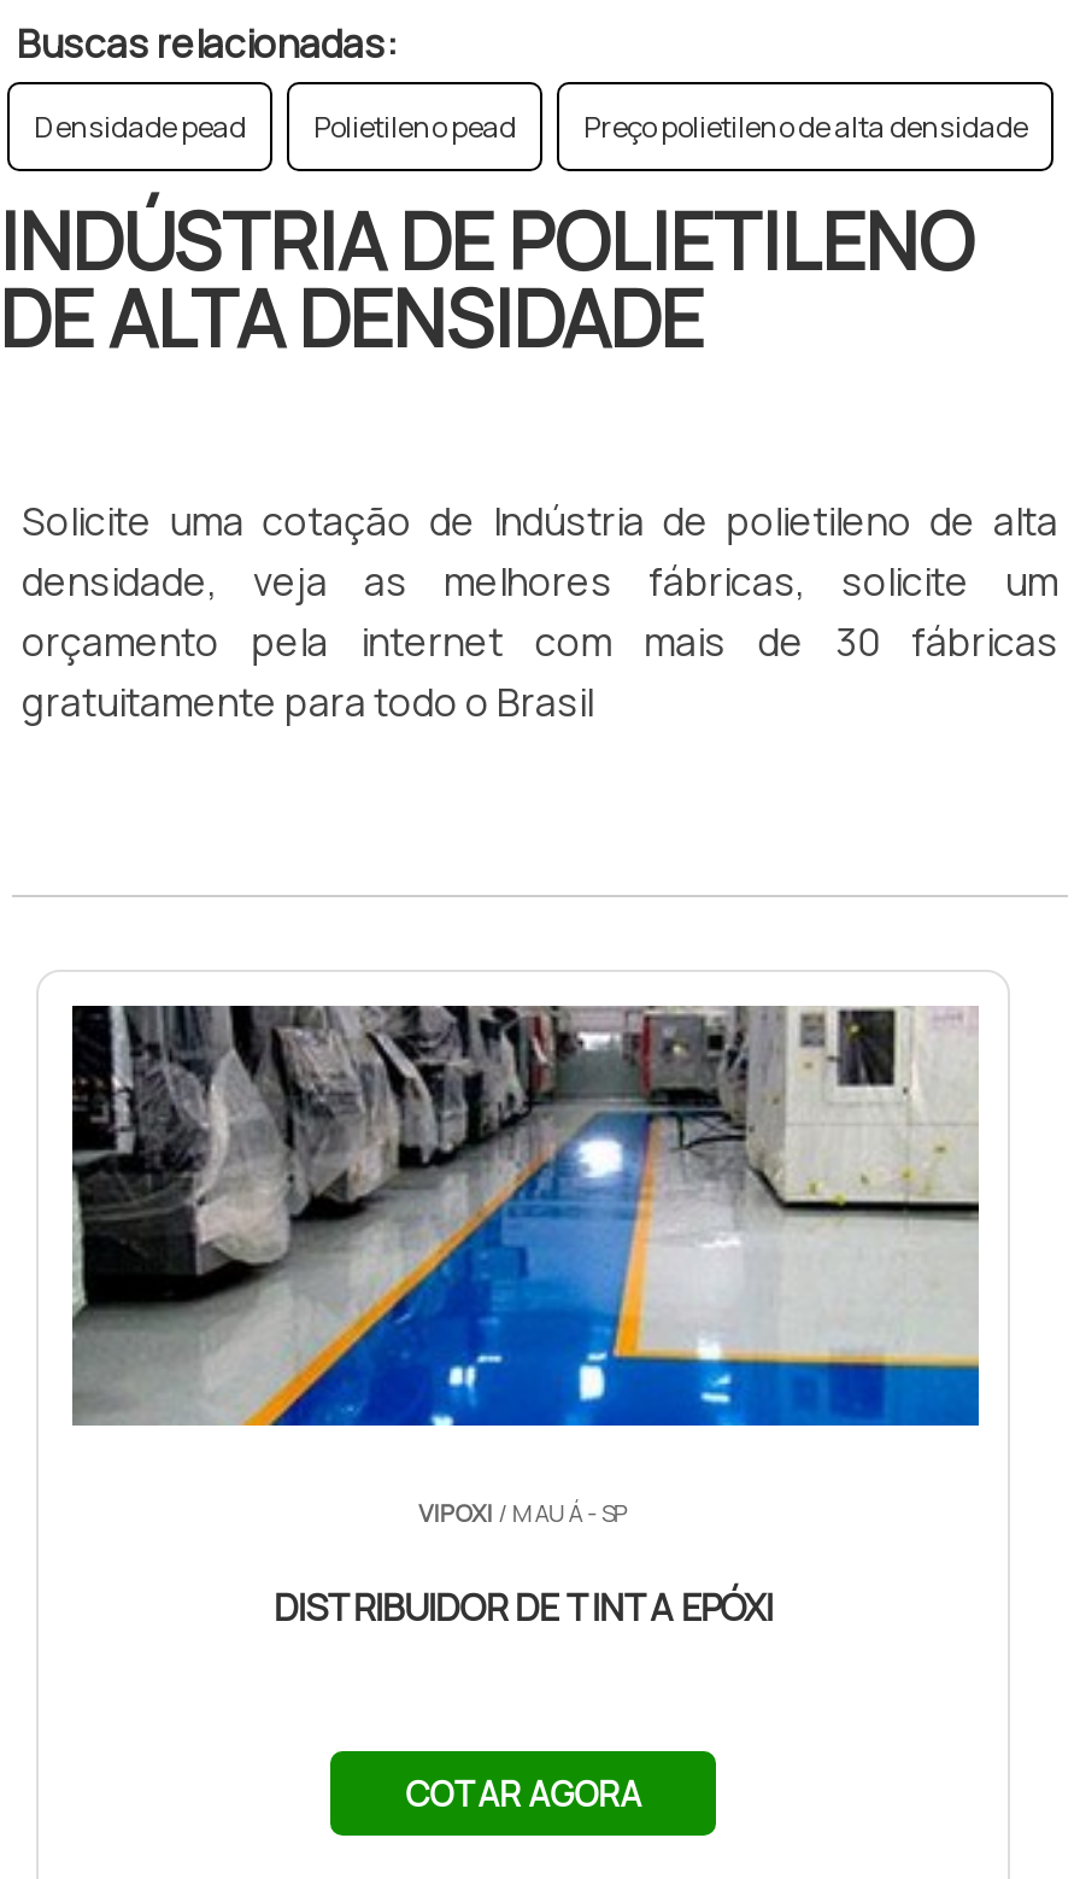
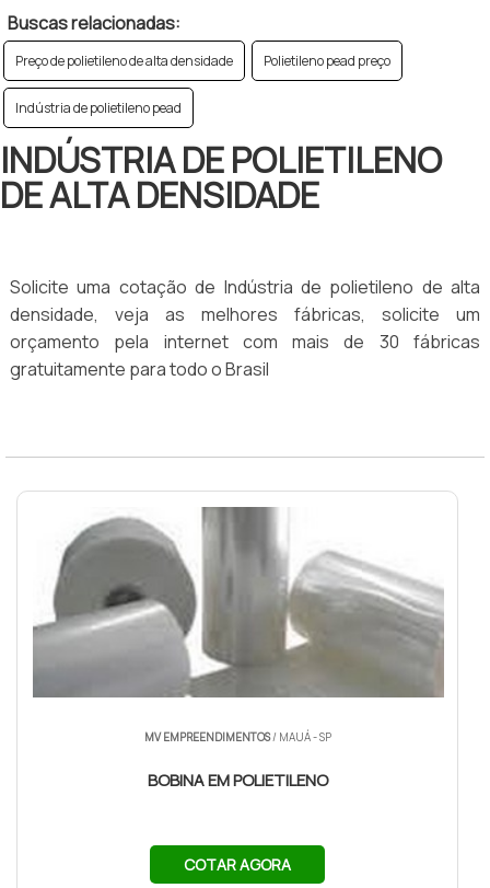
- Densidade pead
- Polietileno pead
- Preço polietileno de alta densidade
+ Preço de polietileno de alta densidade
+ Polietileno pead preço
+ Indústria de polietileno pead

- [image]
- VIPOXI / MAUÁ - SP
+ [image]
+ MV EMPREENDIMENTOS / MAUÁ - SP

- DISTRIBUIDOR DE TINTA EPÓXI
+ BOBINA EM POLIETILENO
